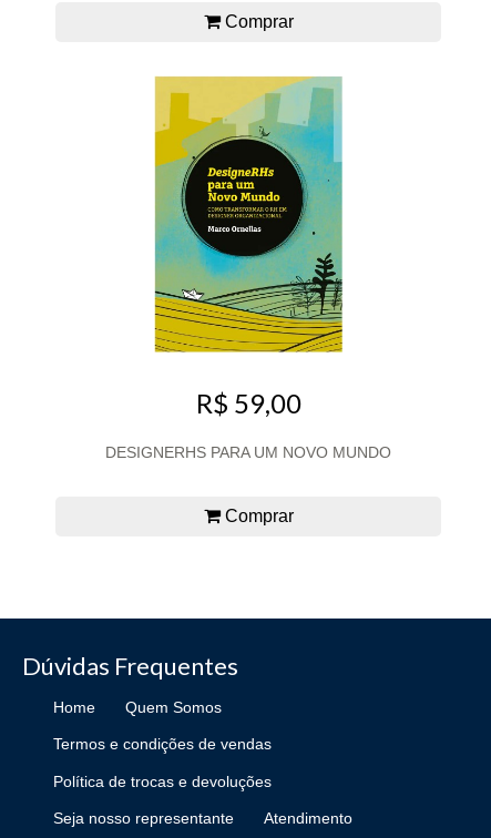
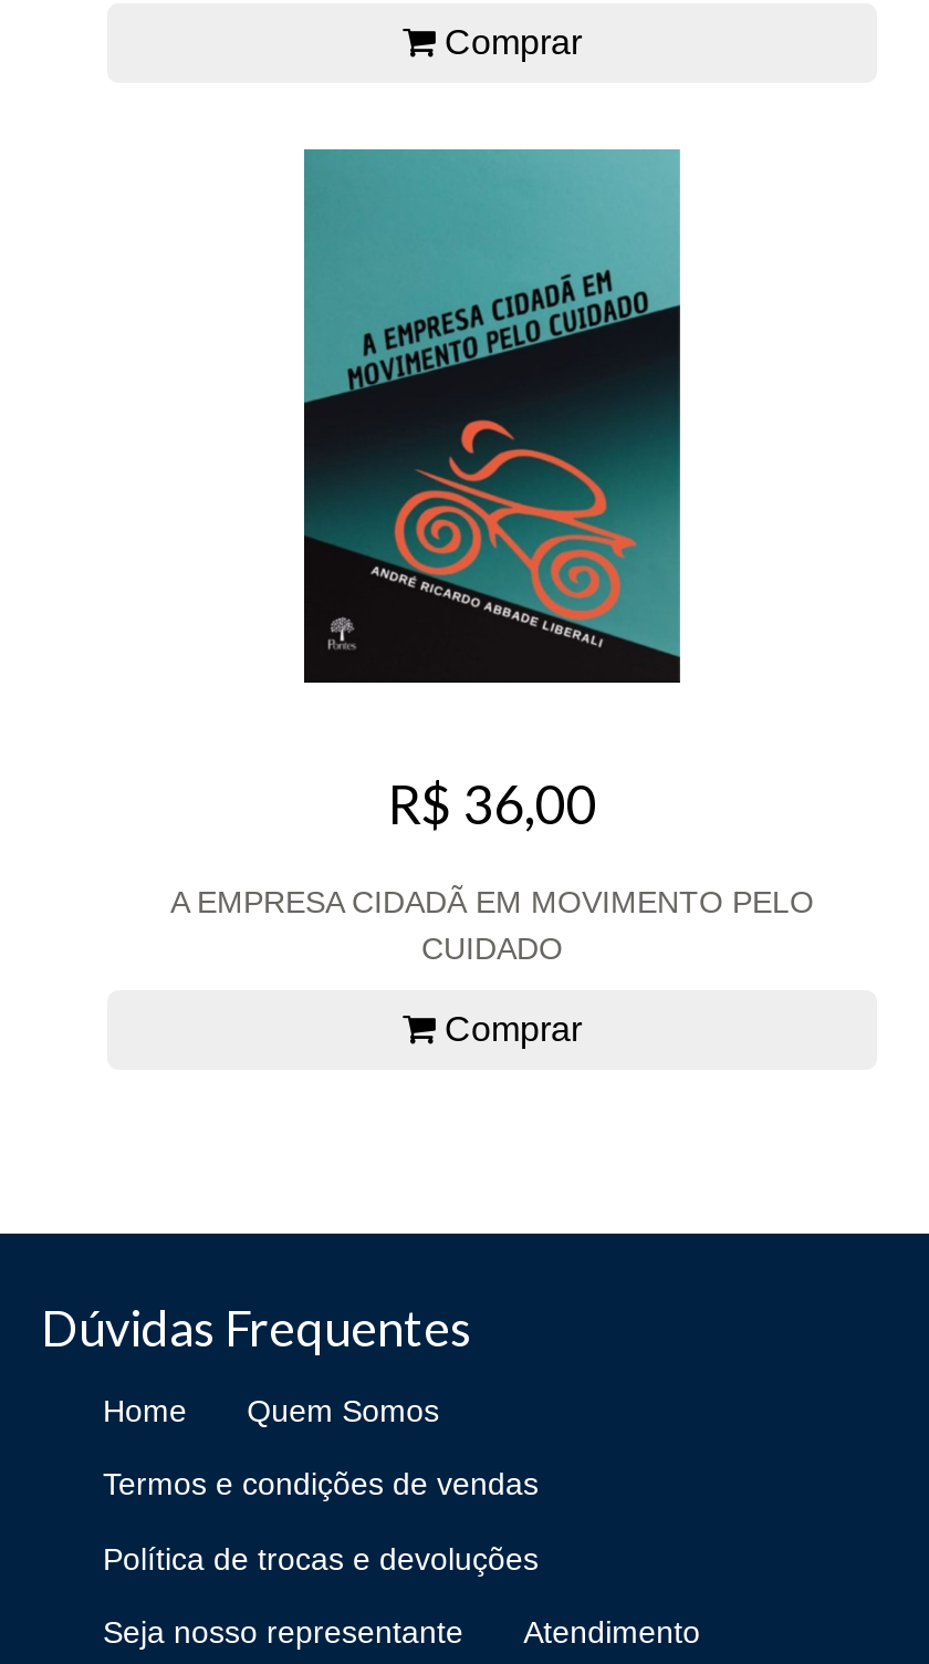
- [image]
- R$ 59,00
+ [image]
+ R$ 36,00

- DESIGNERHS PARA UM NOVO MUNDO
+ A EMPRESA CIDADÃ EM MOVIMENTO PELO
+ CUIDADO
